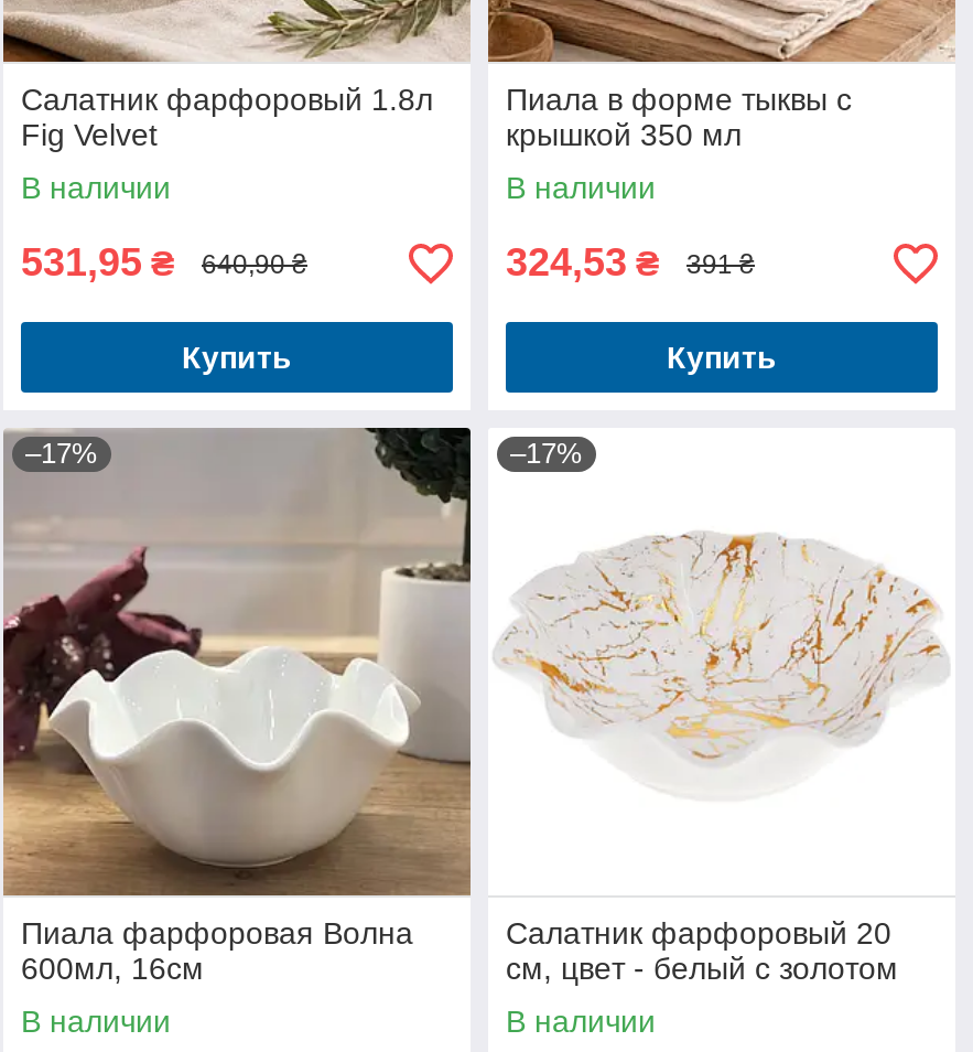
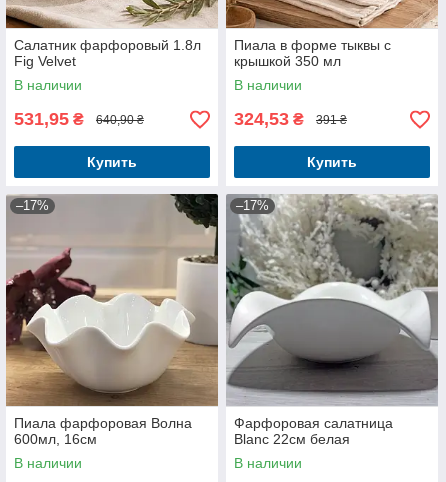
- [image]
- Салатник фарфоровый 20
- см, цвет - белый с золотом
+ [image]
+ Фарфоровая салатница
+ Blanc 22см белая
